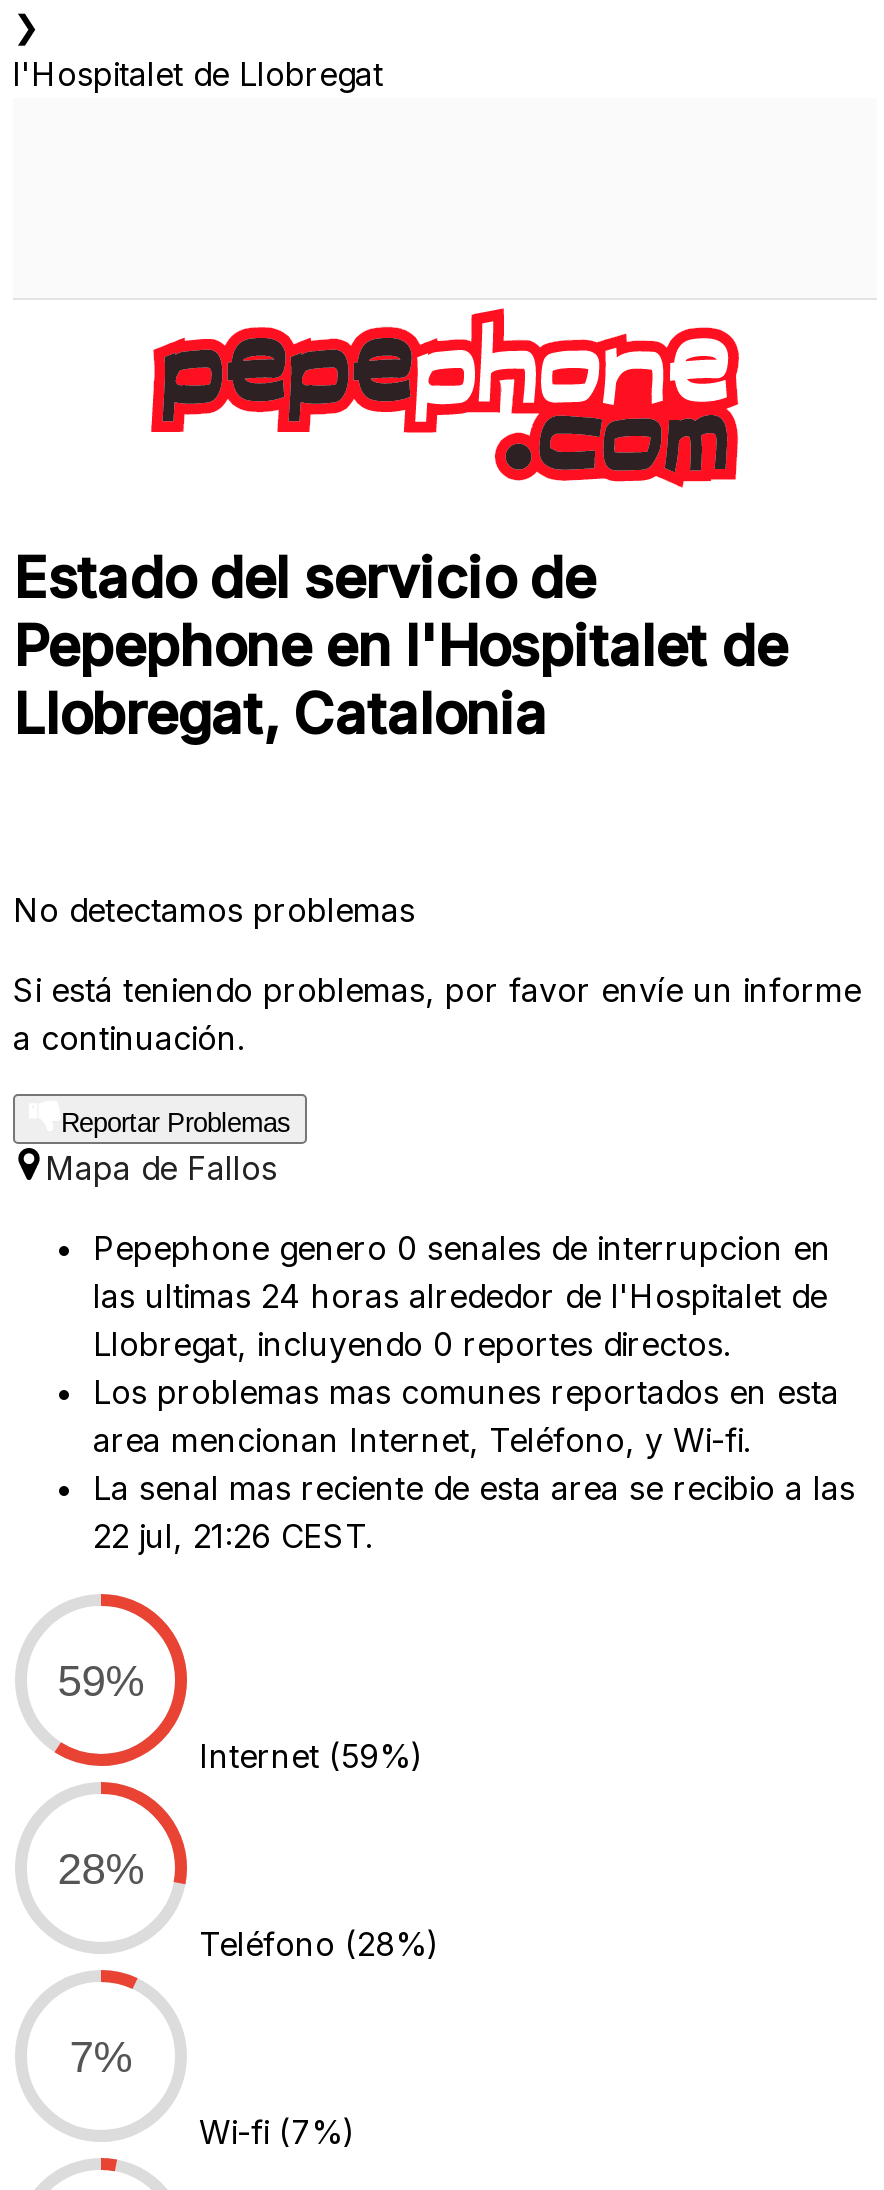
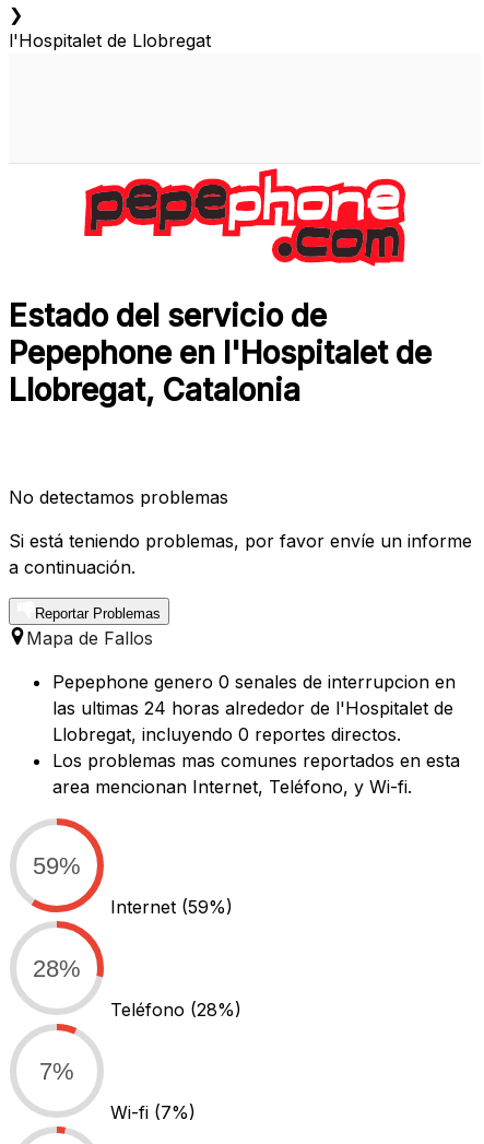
- La senal mas reciente de esta area se recibio a las
- 22 jul, 21:26 CEST.
